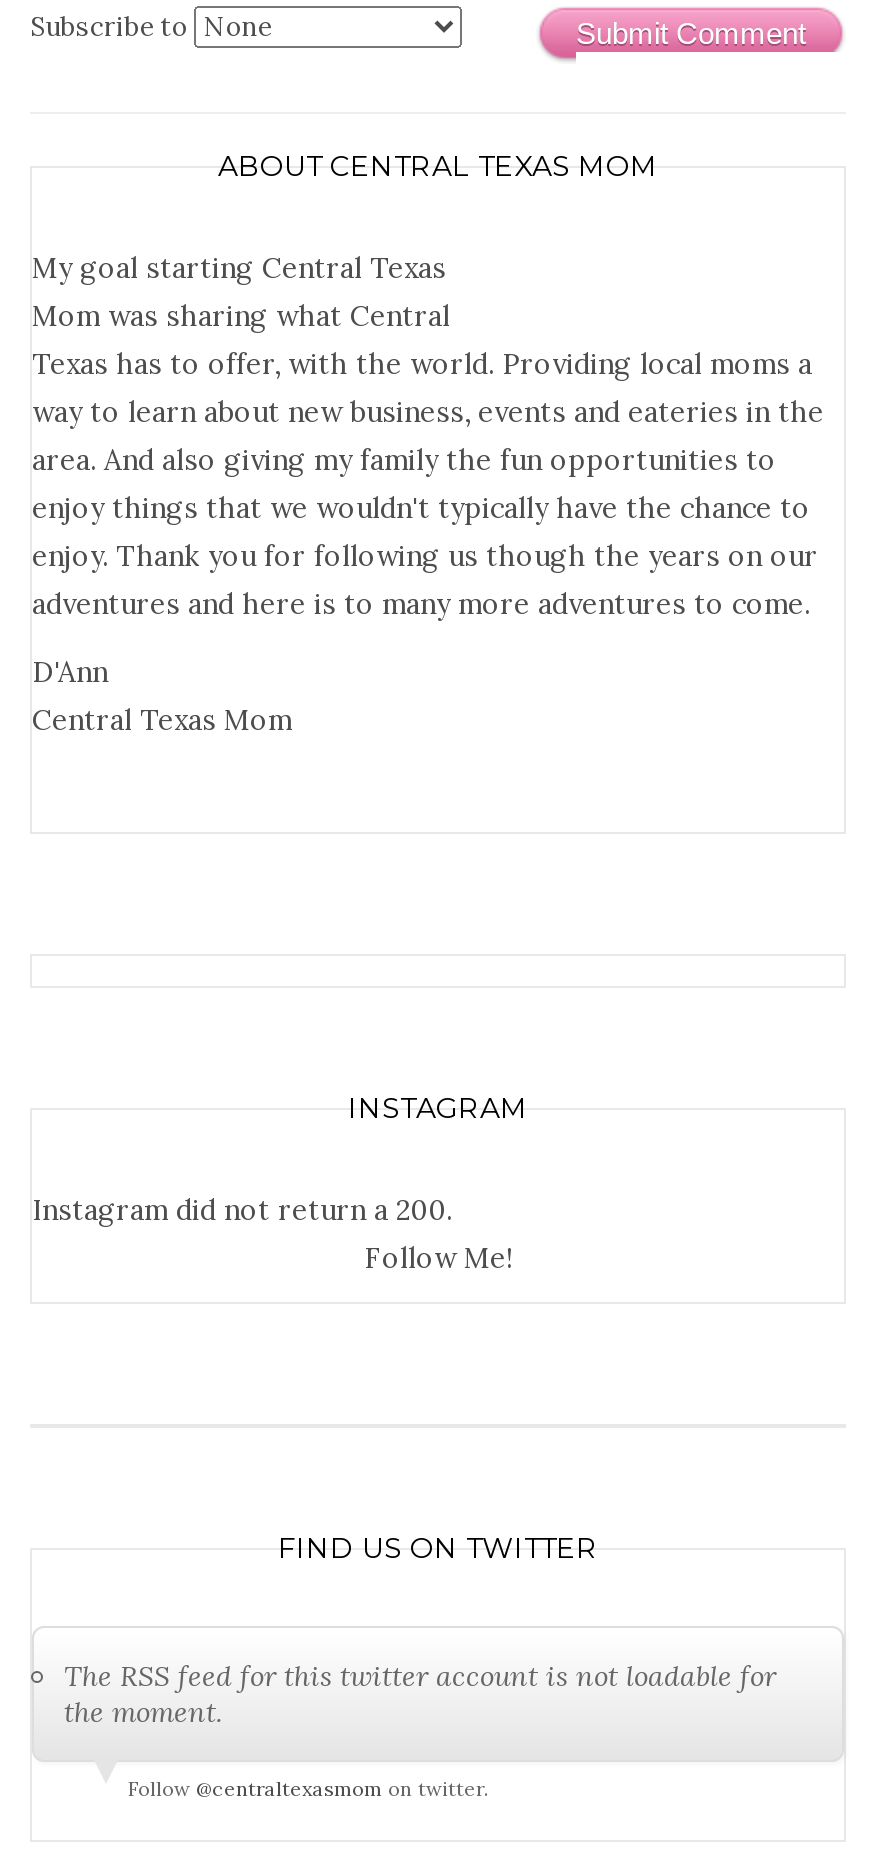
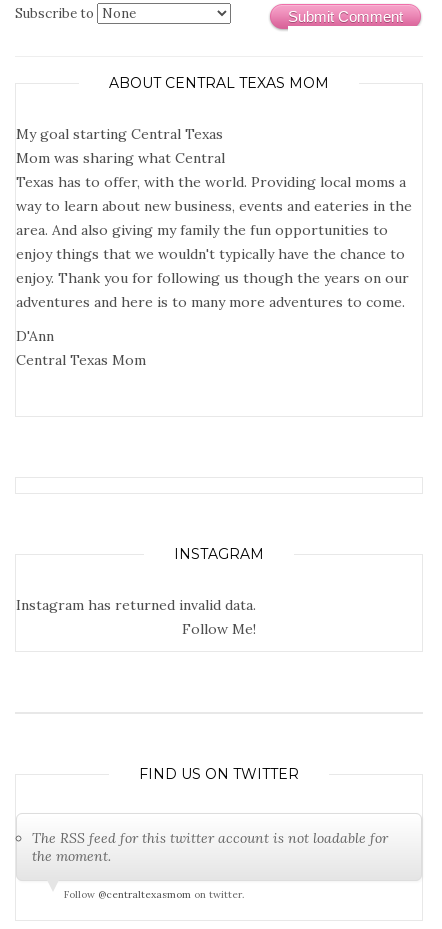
- Instagram did not return a 200.
+ Instagram has returned invalid data.
